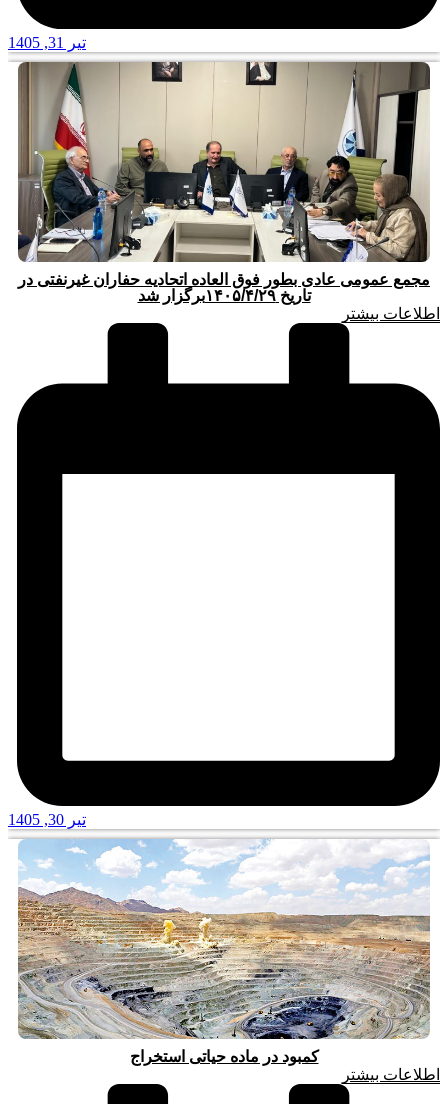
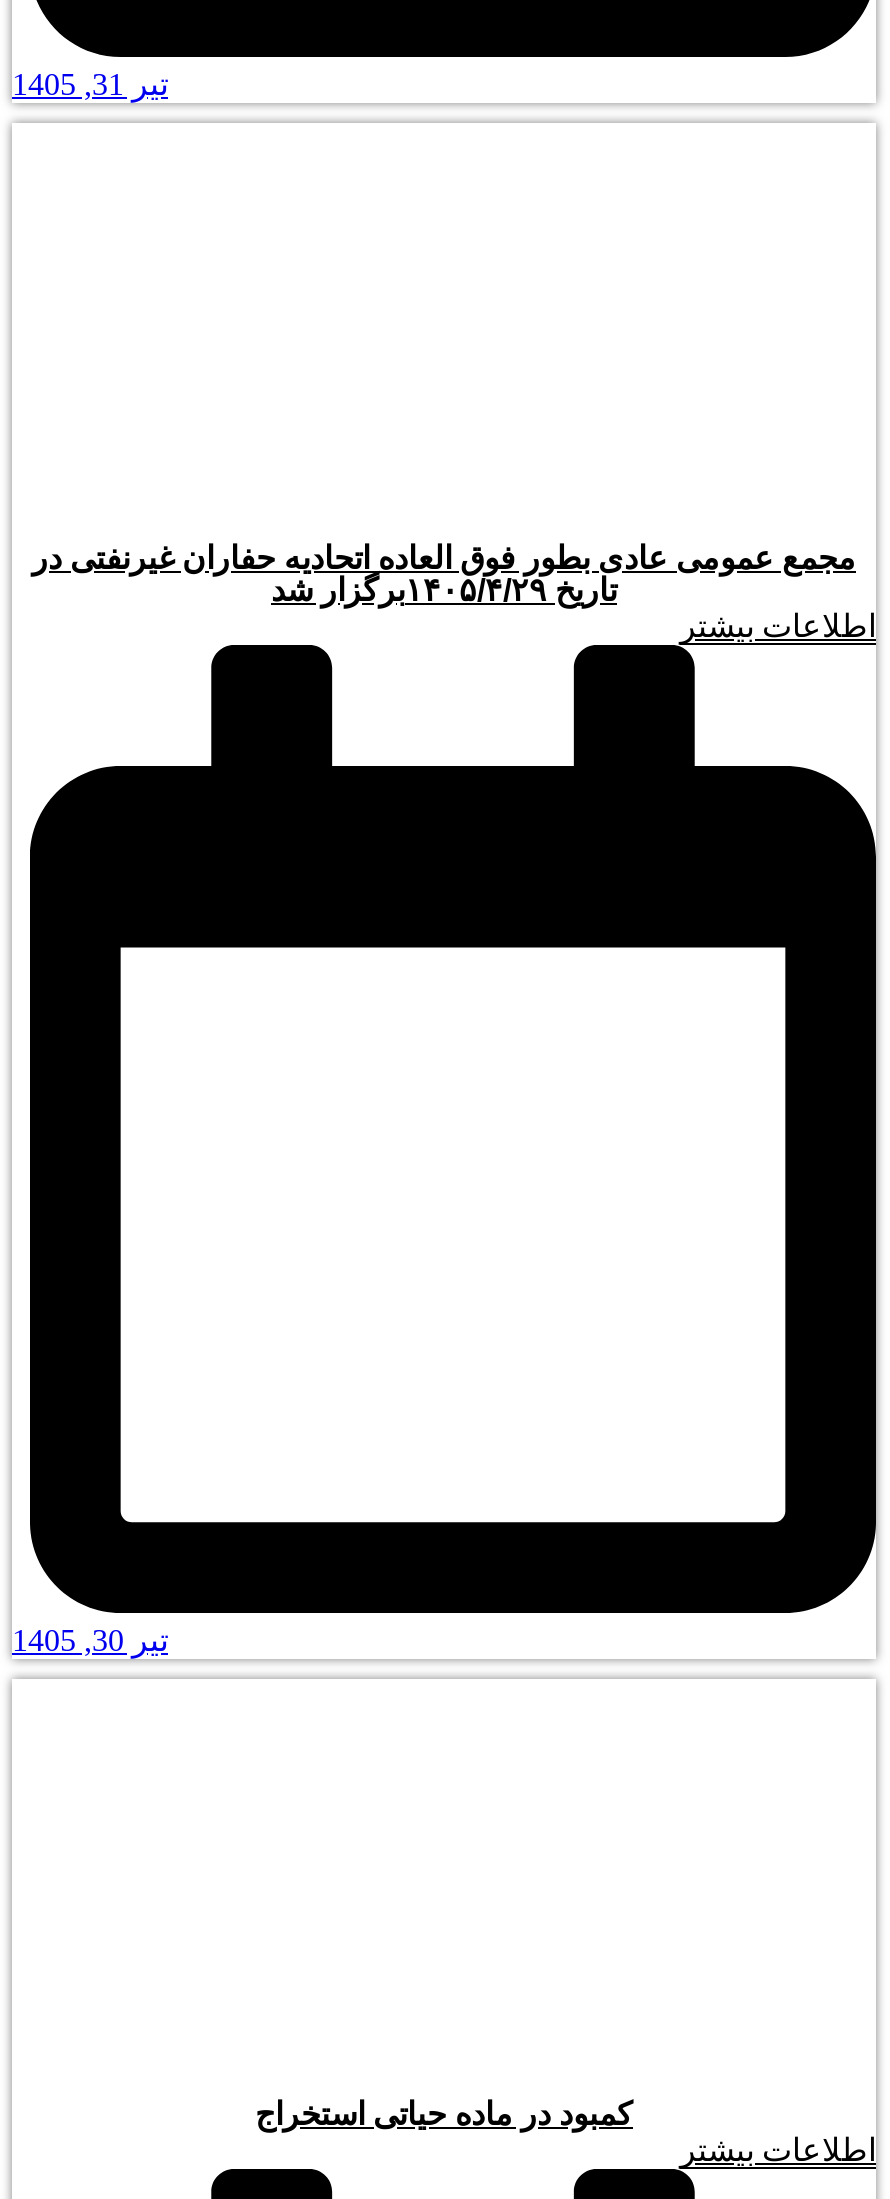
- [image]

- [image]
